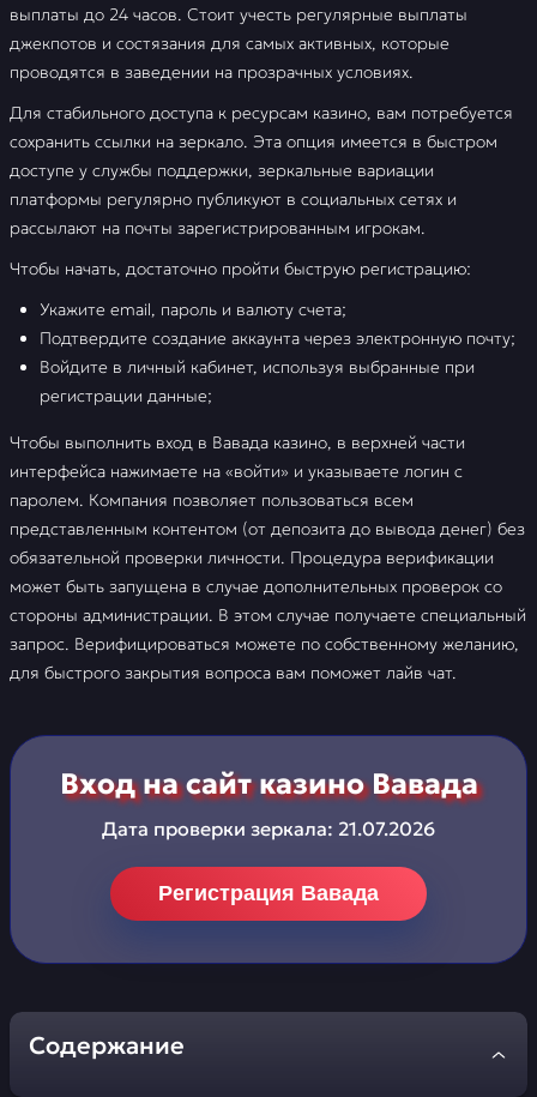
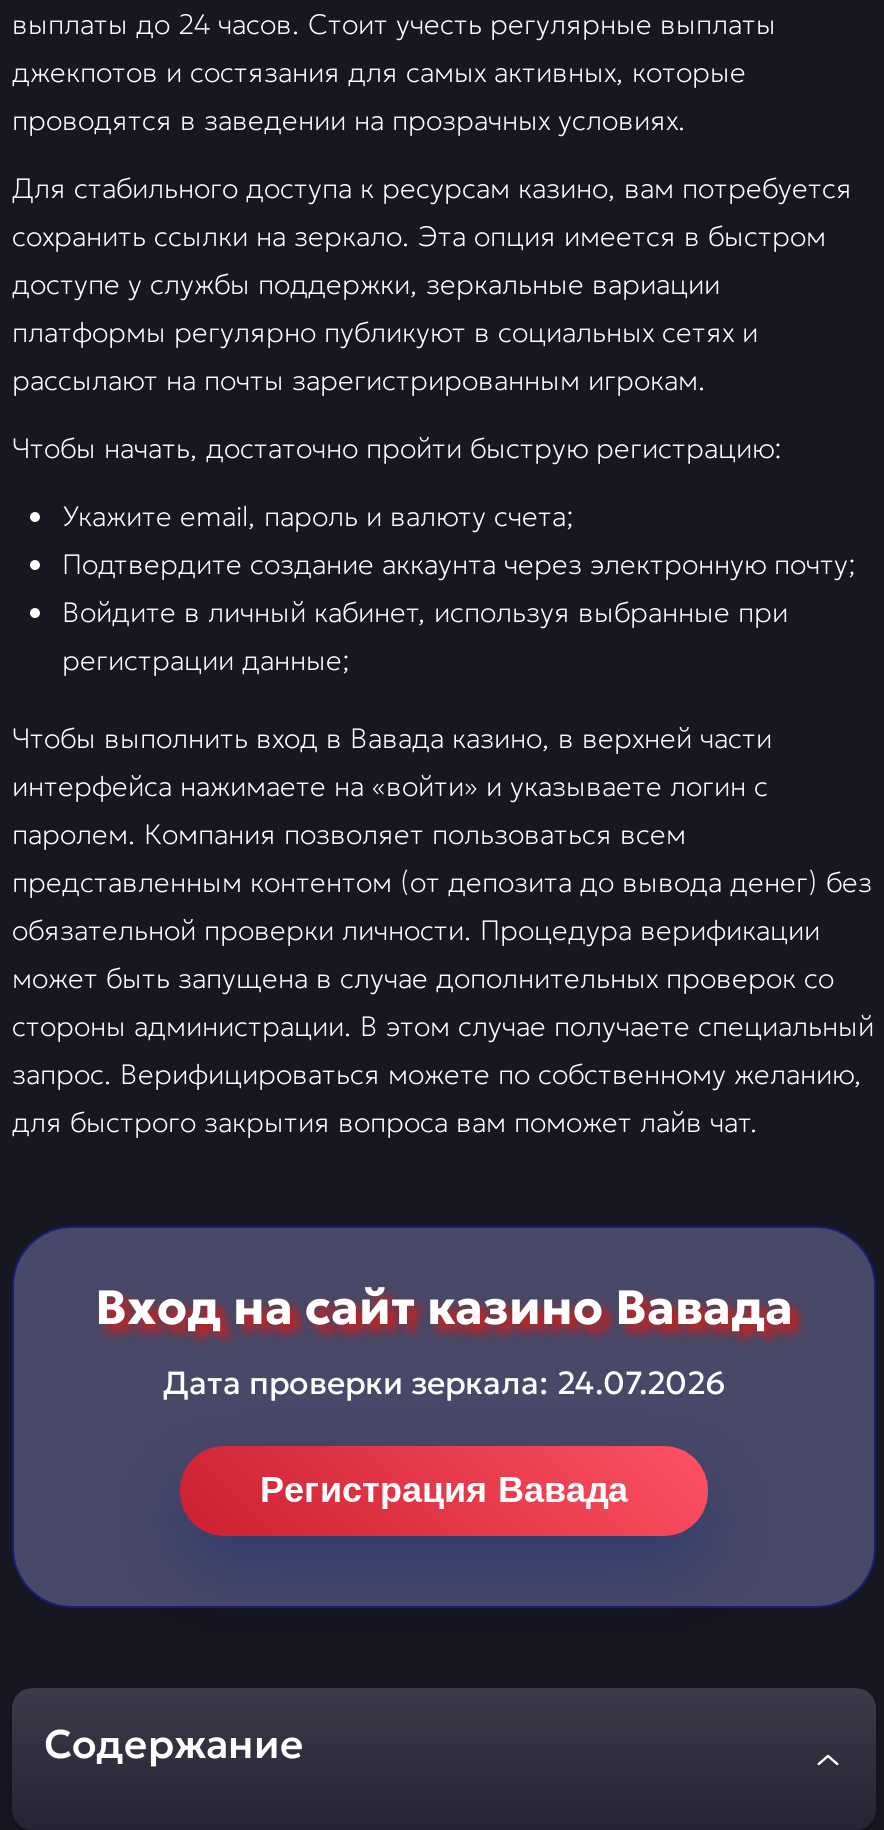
- Дата проверки зеркала: 21.07.2026
+ Дата проверки зеркала: 24.07.2026
